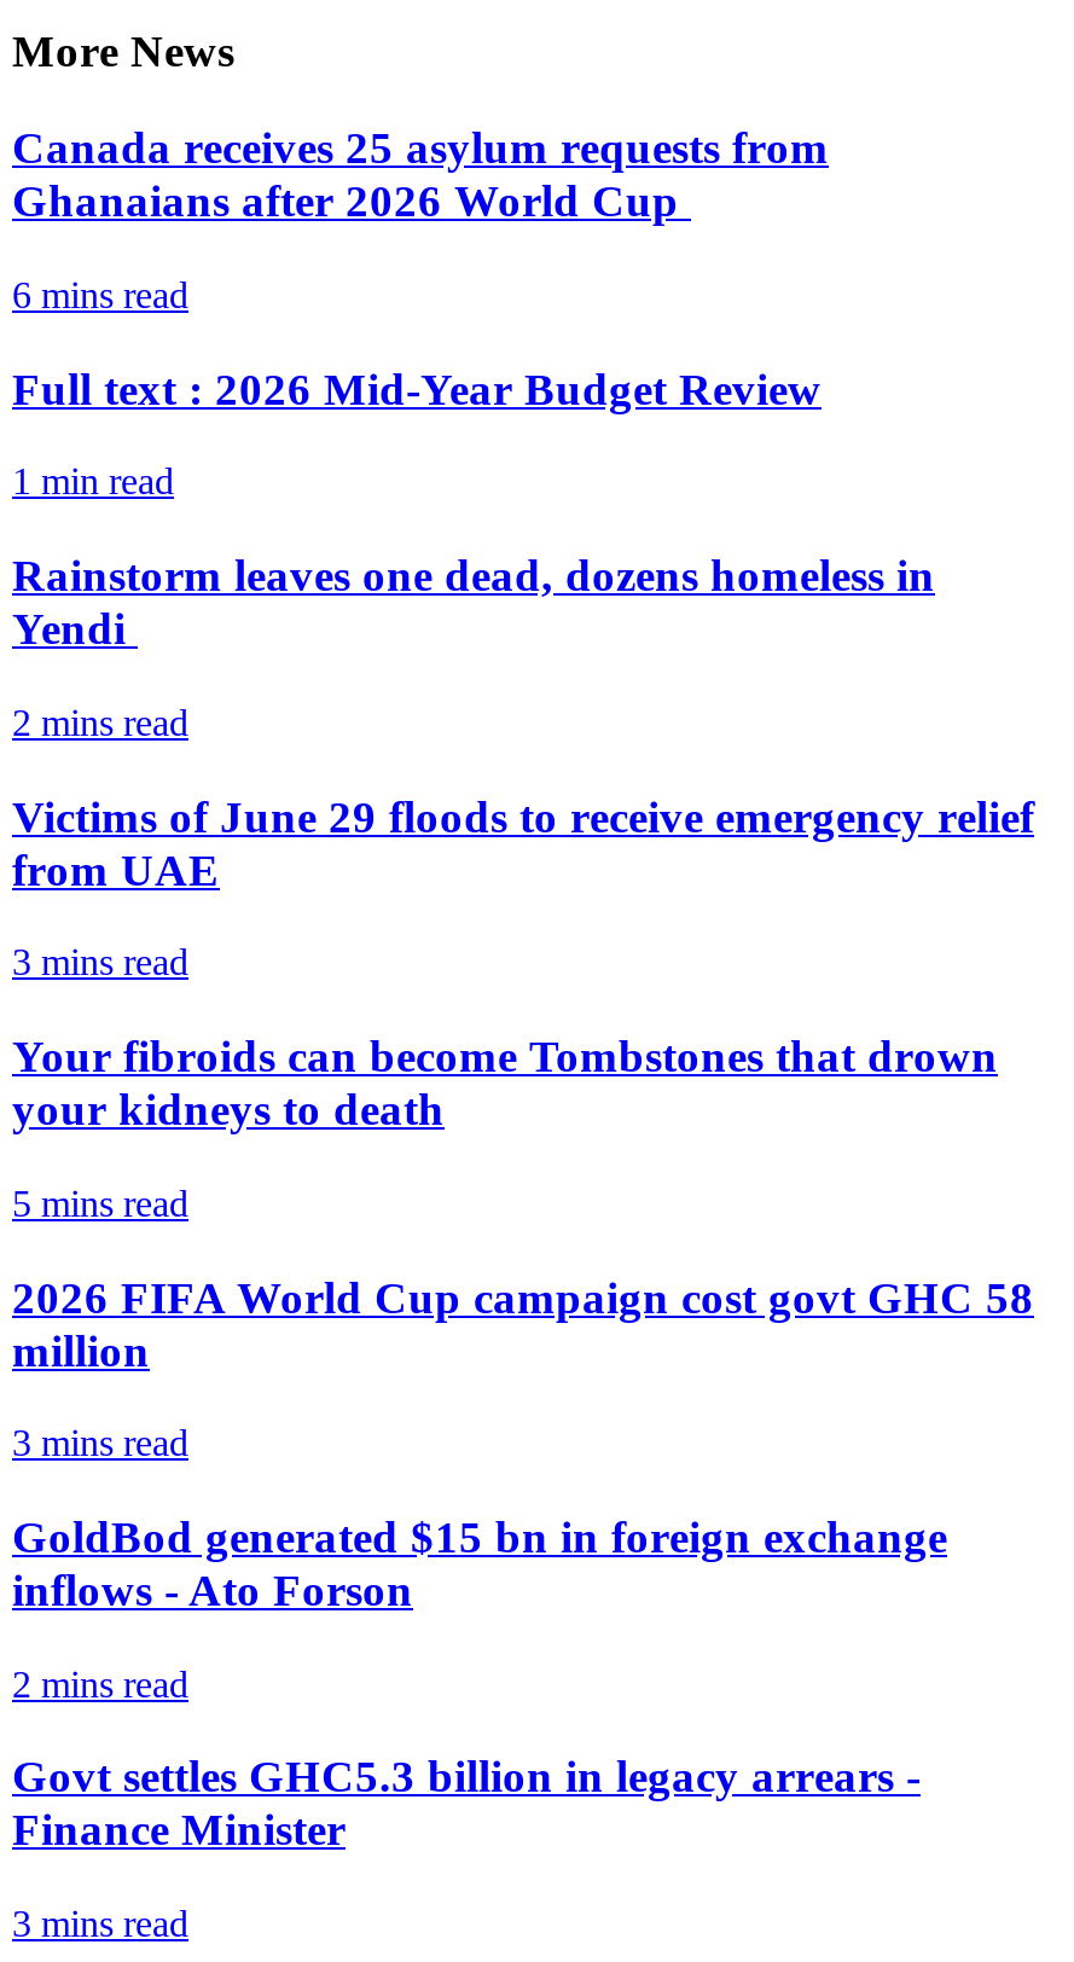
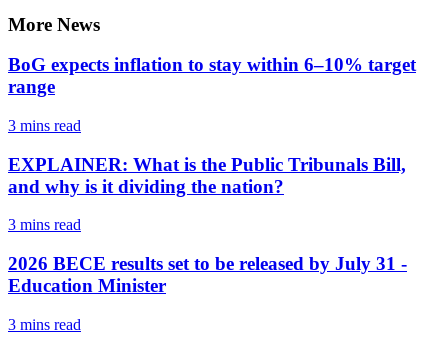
- Canada receives 25 asylum requests from
- Ghanaians after 2026 World Cup
- 6 mins read
- Full text : 2026 Mid-Year Budget Review
- 1 min read
- Rainstorm leaves one dead, dozens homeless in
- Yendi
- 2 mins read
- Victims of June 29 floods to receive emergency relief
- from UAE
+ BoG expects inflation to stay within 6–10% target
+ range

- Your fibroids can become Tombstones that drown
- your kidneys to death
- 5 mins read
- 2026 FIFA World Cup campaign cost govt GHC 58
- million
+ EXPLAINER: What is the Public Tribunals Bill,
+ and why is it dividing the nation?

- GoldBod generated $15 bn in foreign exchange
- inflows - Ato Forson
- 2 mins read
- Govt settles GHC5.3 billion in legacy arrears -
- Finance Minister
+ 2026 BECE results set to be released by July 31 -
+ Education Minister
